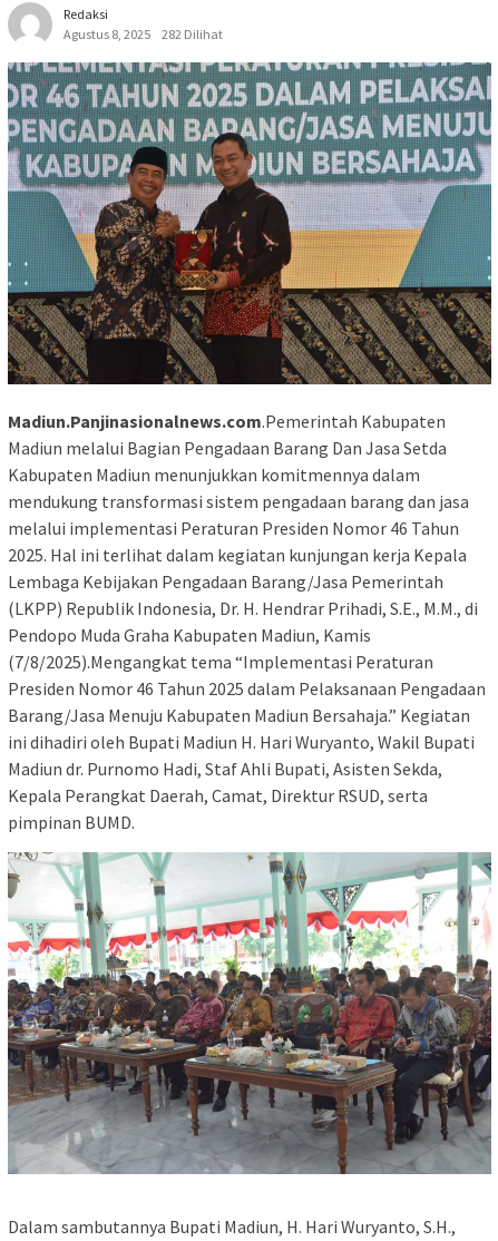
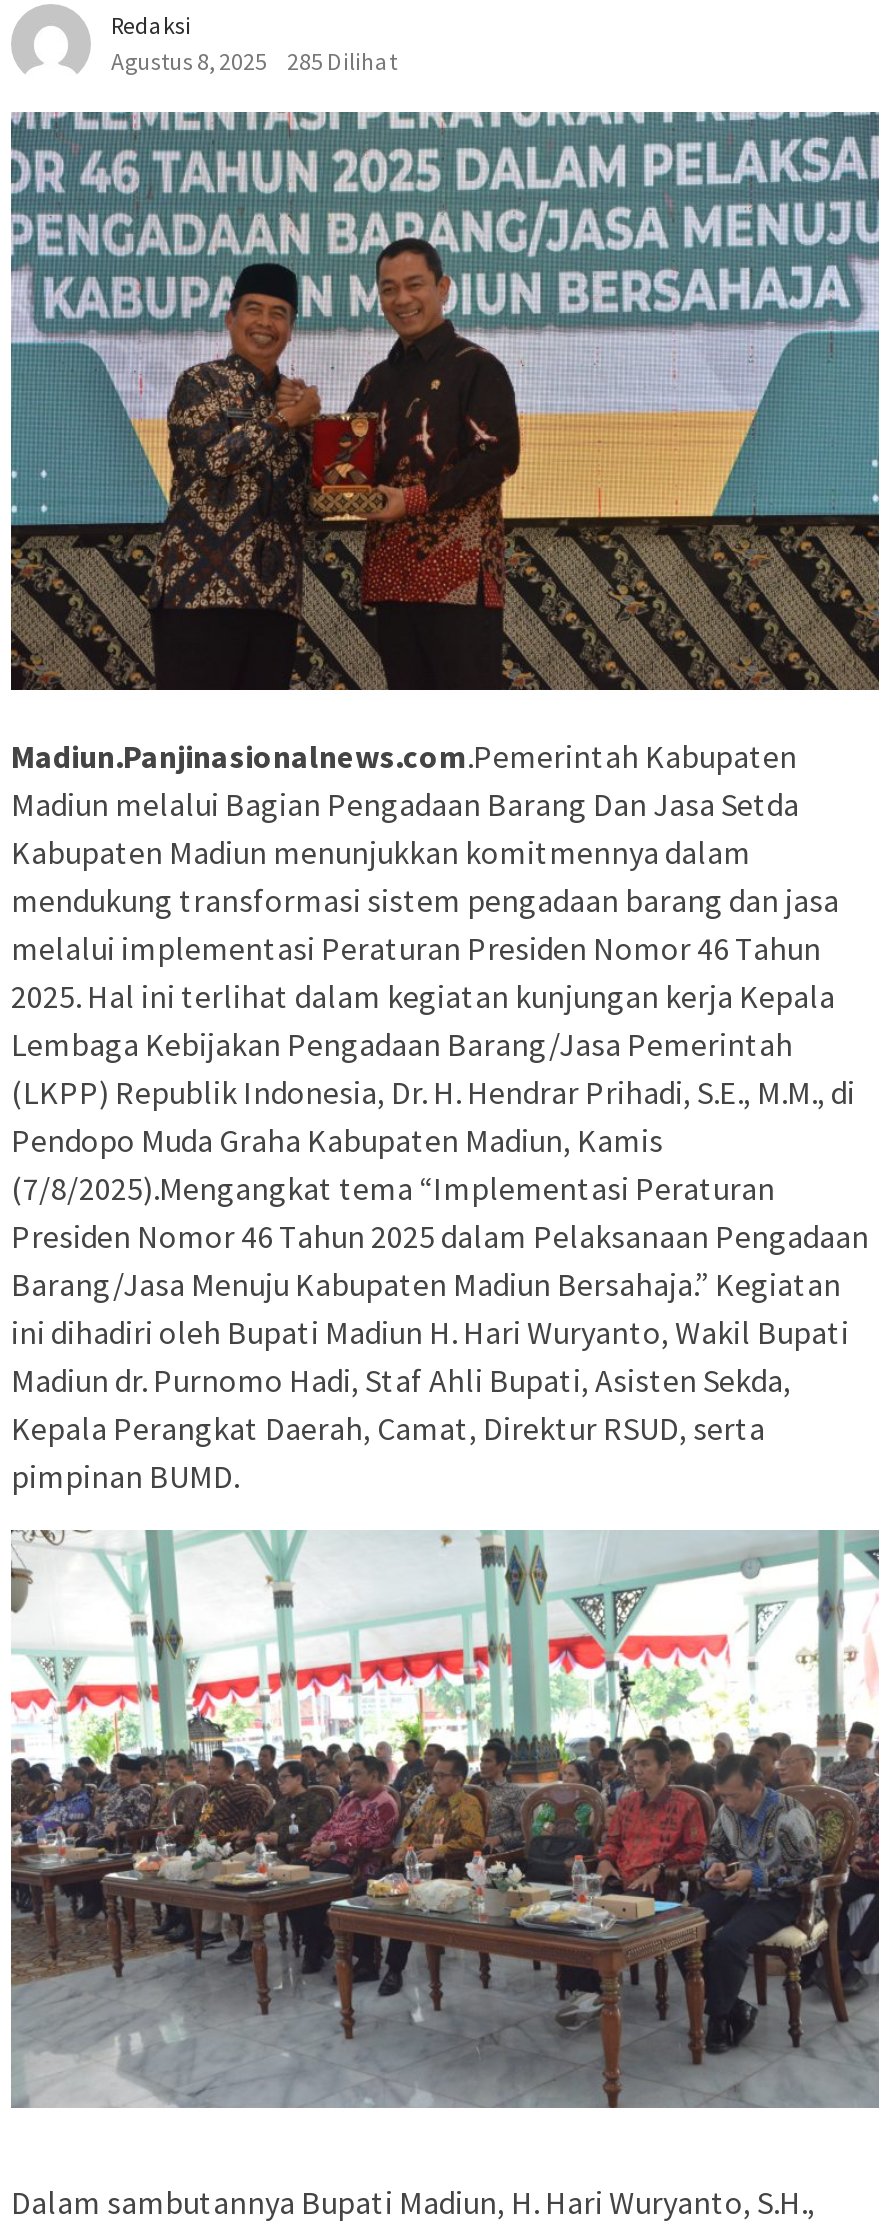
- Agustus 8, 2025 282 Dilihat
+ Agustus 8, 2025 285 Dilihat
